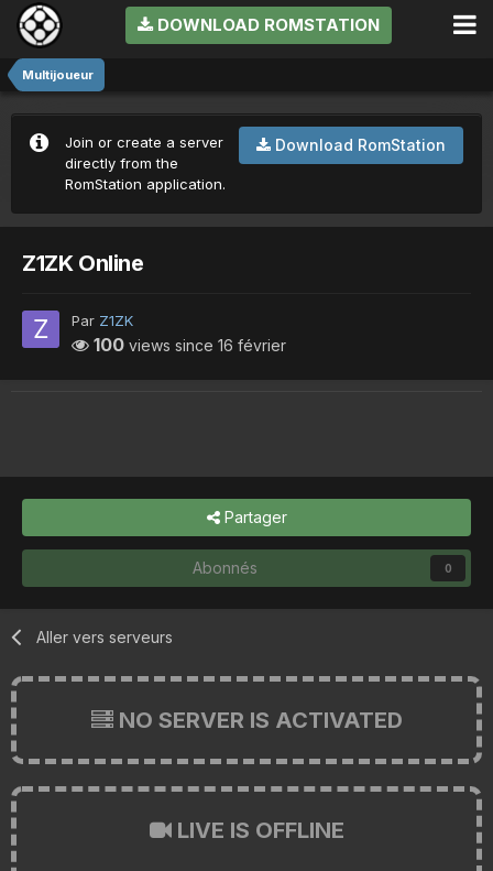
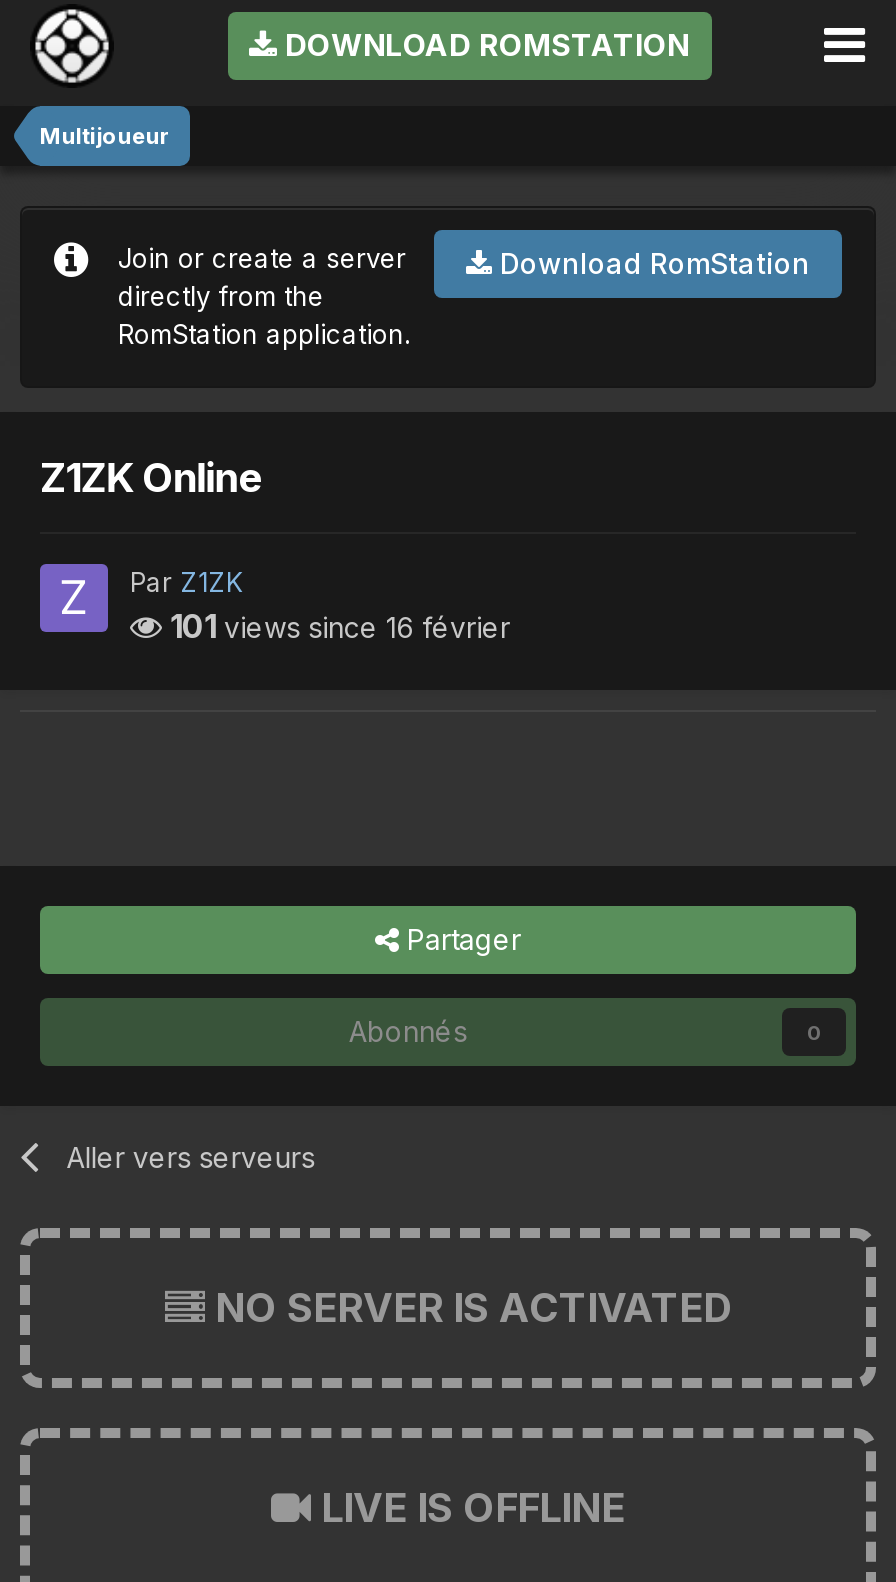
- 100 views since 16 février
+ 101 views since 16 février
